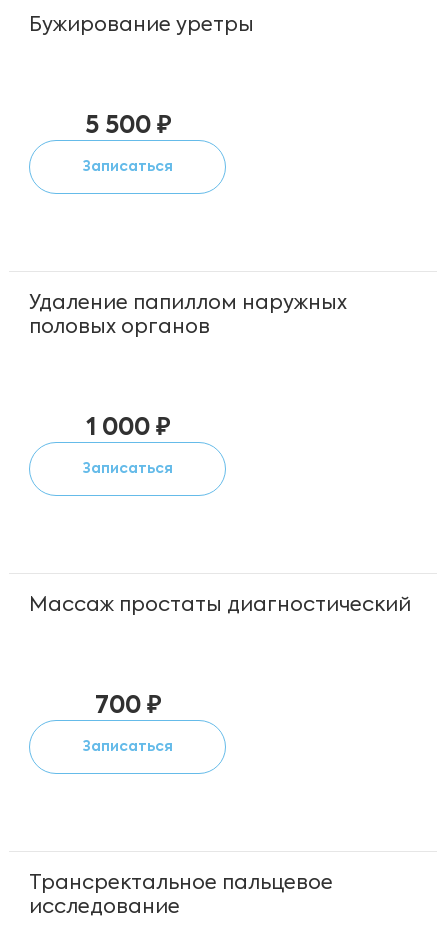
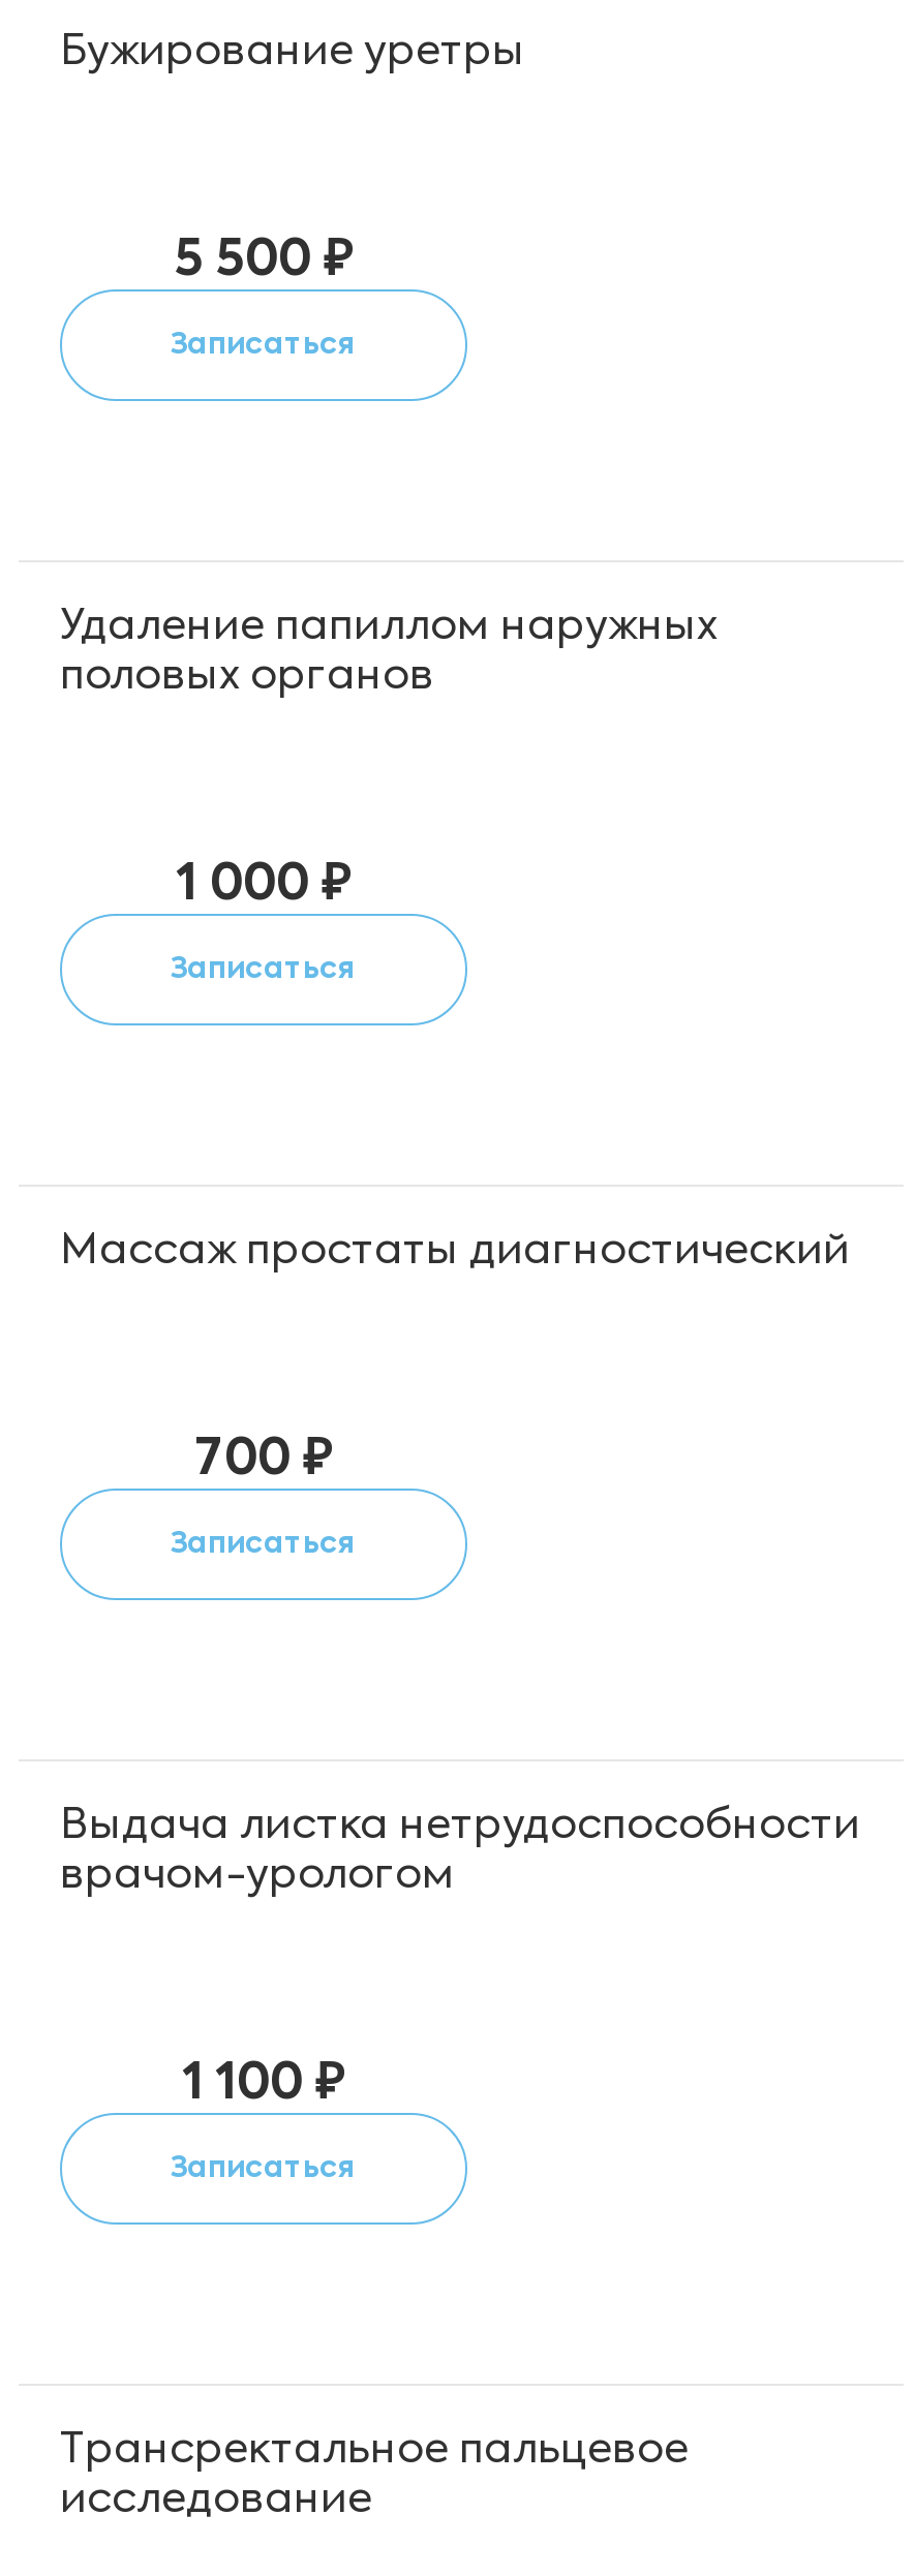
+ Выдача листка нетрудоспособности
+ врачом-урологом

+ 1 100 ₽
+ Записаться
